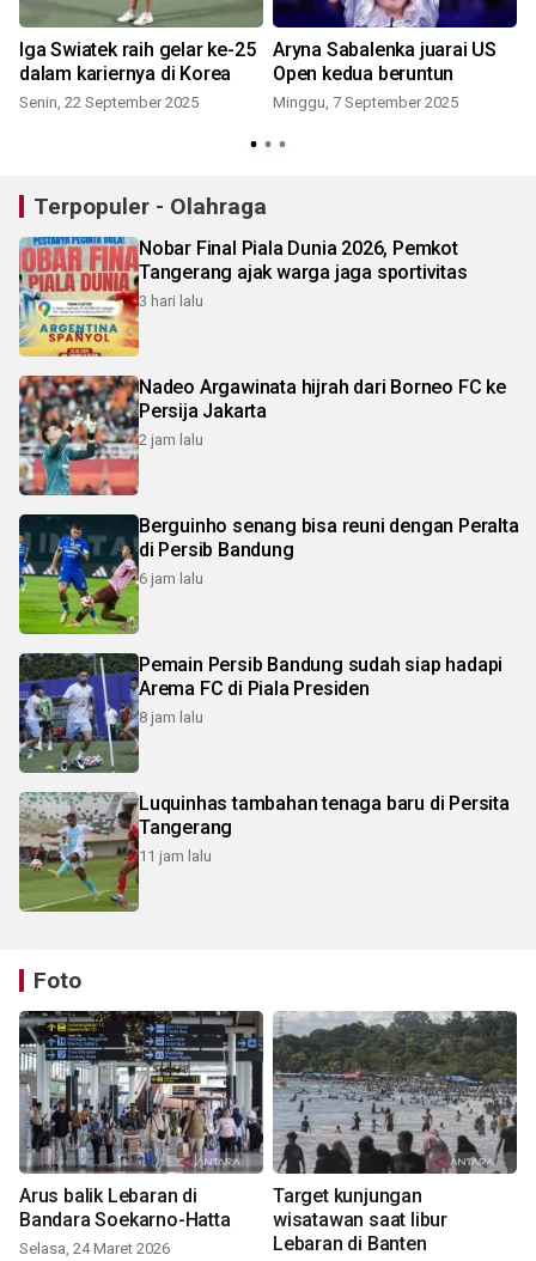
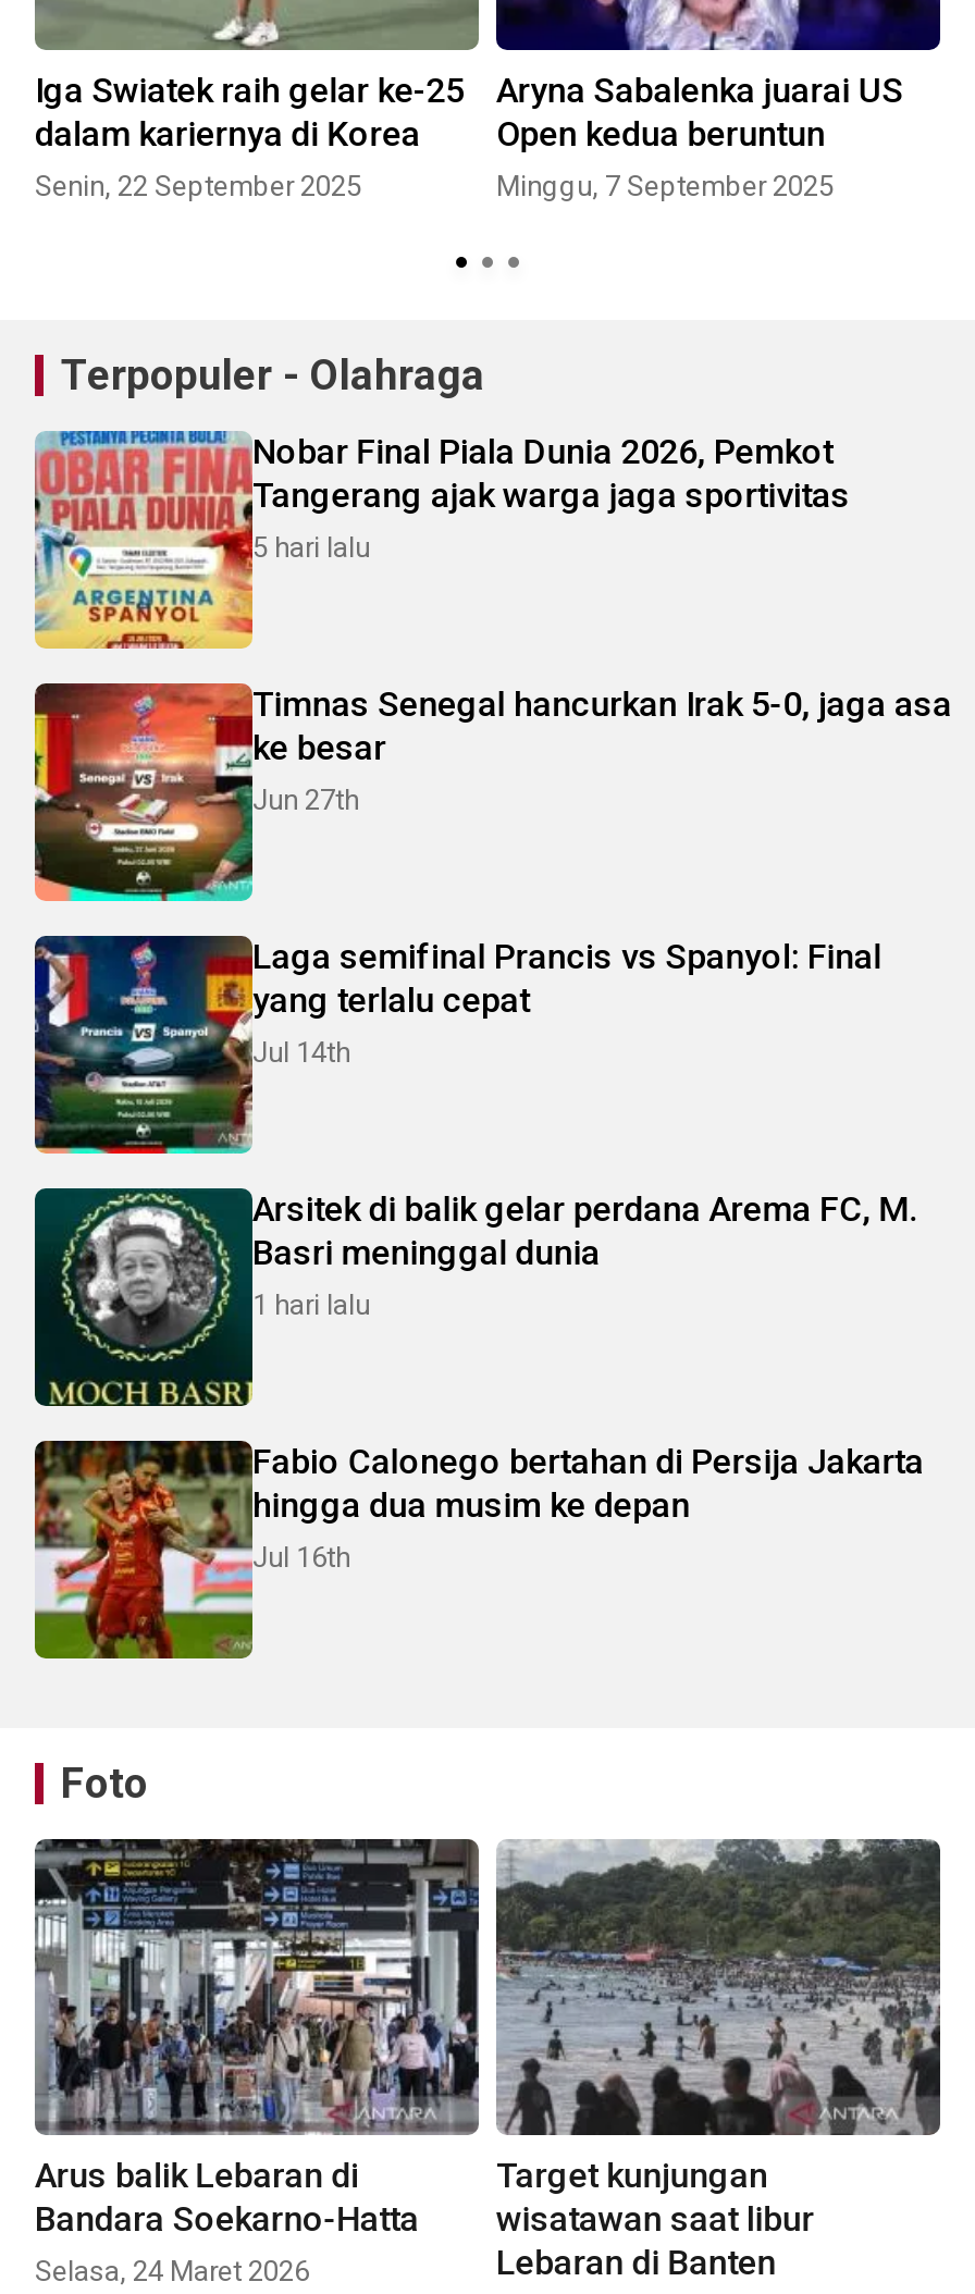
- 3 hari lalu
+ 5 hari lalu

- [image]
- Nadeo Argawinata hijrah dari Borneo FC ke
- Persija Jakarta
- 2 jam lalu
+ [image]
+ Timnas Senegal hancurkan Irak 5-0, jaga asa
+ ke besar
+ Jun 27th

- [image]
- Berguinho senang bisa reuni dengan Peralta
- di Persib Bandung
- 6 jam lalu
+ [image]
+ Laga semifinal Prancis vs Spanyol: Final
+ yang terlalu cepat
+ Jul 14th

- [image]
- Pemain Persib Bandung sudah siap hadapi
- Arema FC di Piala Presiden
- 8 jam lalu
+ [image]
+ Arsitek di balik gelar perdana Arema FC, M.
+ Basri meninggal dunia
+ 1 hari lalu

- [image]
- Luquinhas tambahan tenaga baru di Persita
- Tangerang
- 11 jam lalu
+ [image]
+ Fabio Calonego bertahan di Persija Jakarta
+ hingga dua musim ke depan
+ Jul 16th
